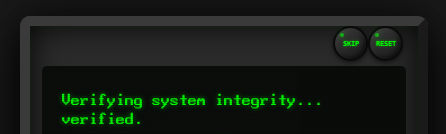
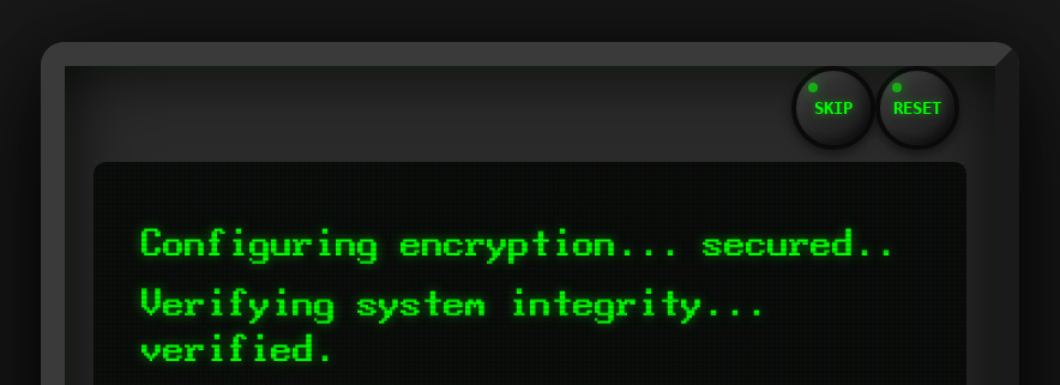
+ Configuring encryption... secured..
